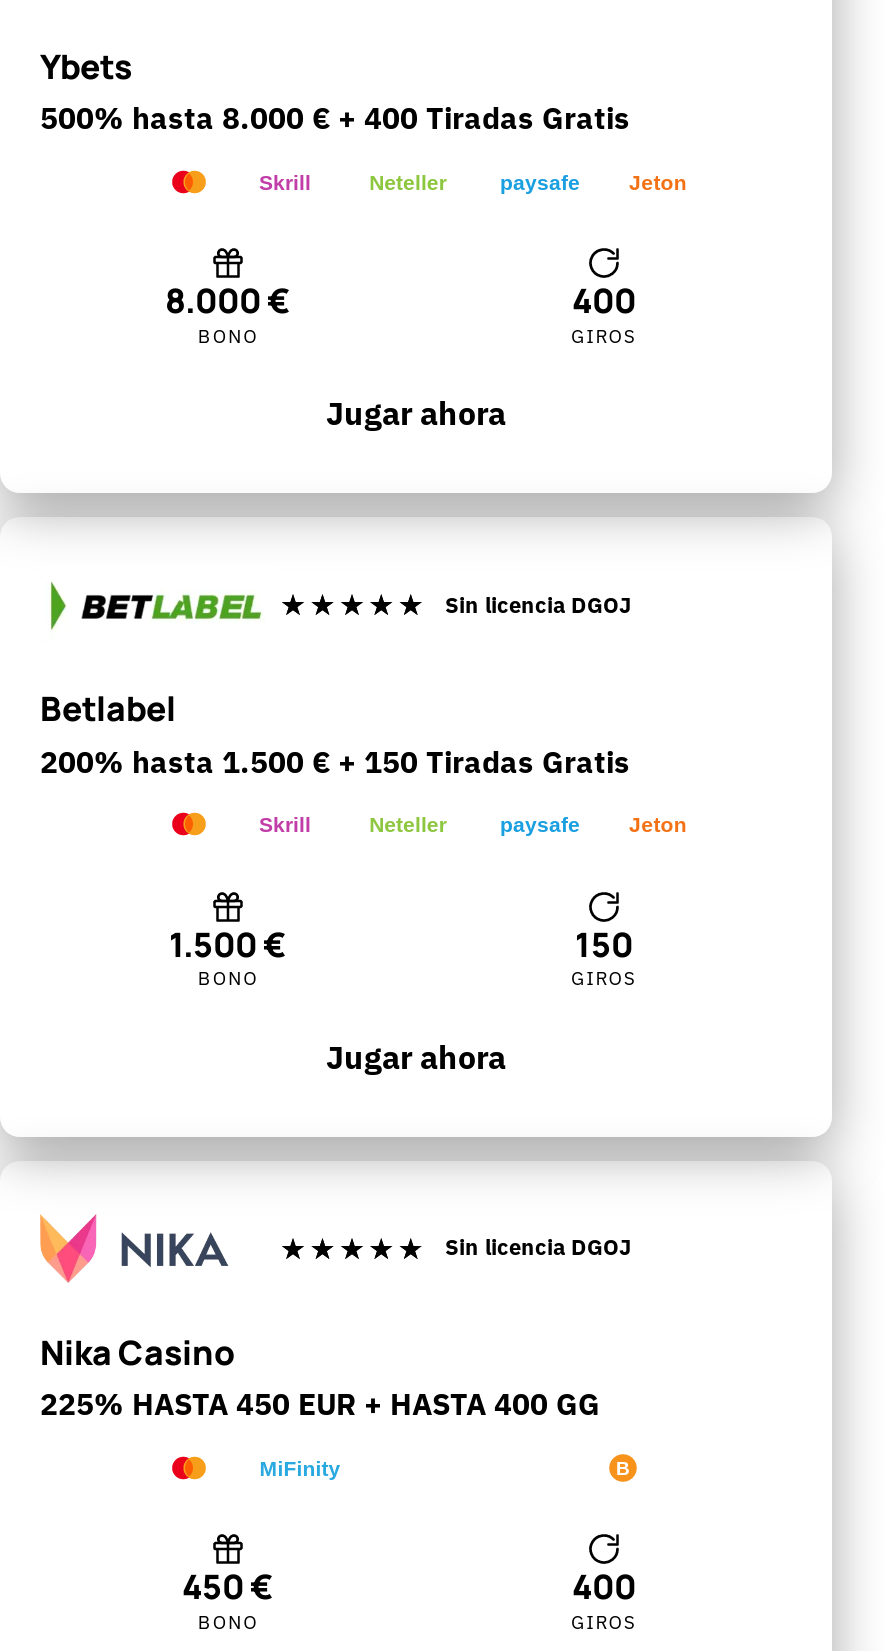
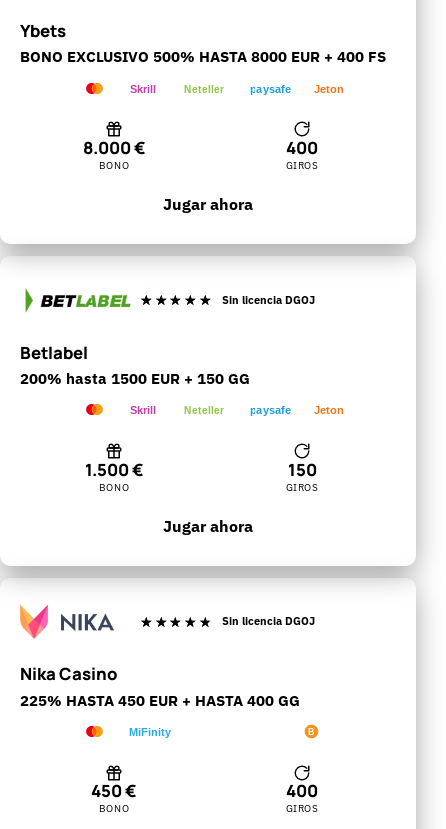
- 500% hasta 8.000 € + 400 Tiradas Gratis
+ BONO EXCLUSIVO 500% HASTA 8000 EUR + 400 FS

- 200% hasta 1.500 € + 150 Tiradas Gratis
+ 200% hasta 1500 EUR + 150 GG
